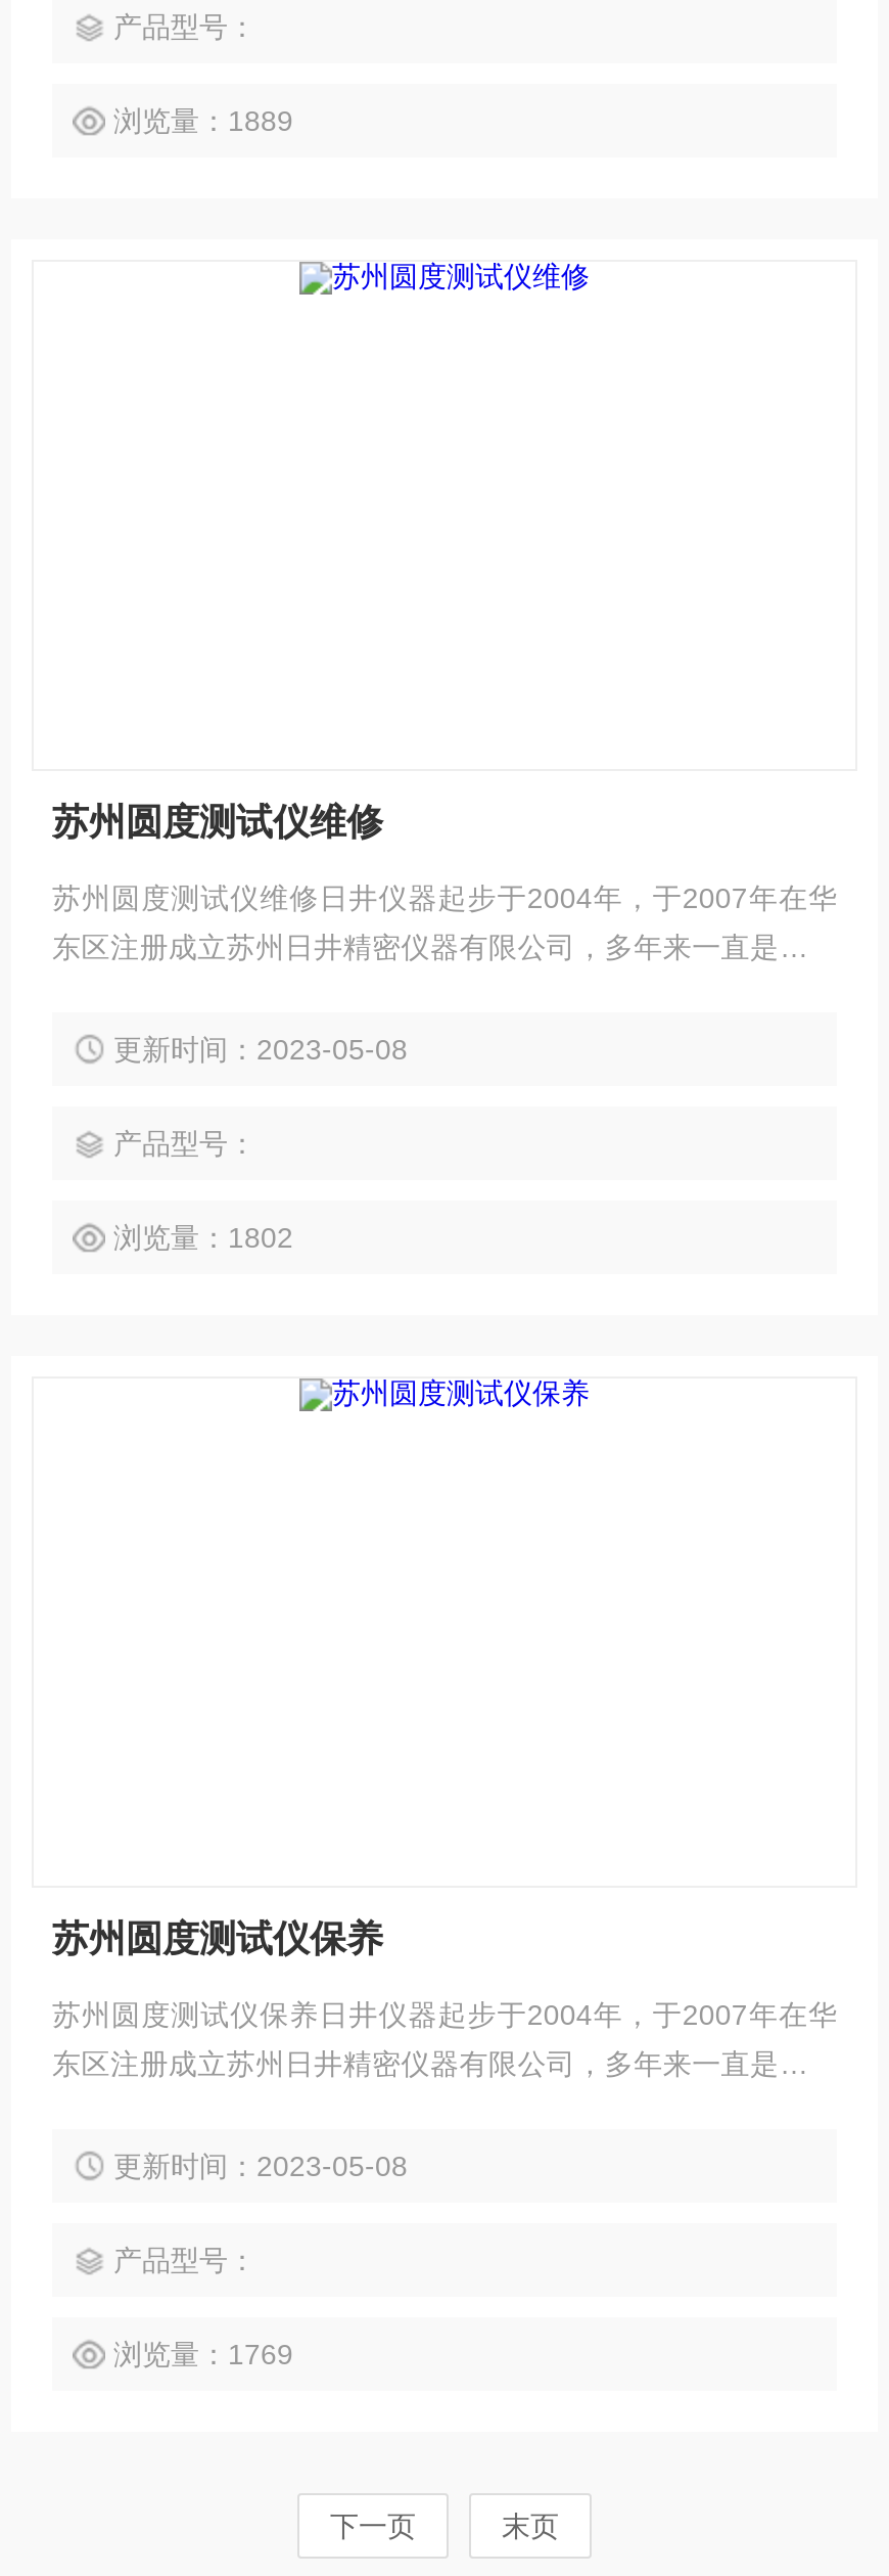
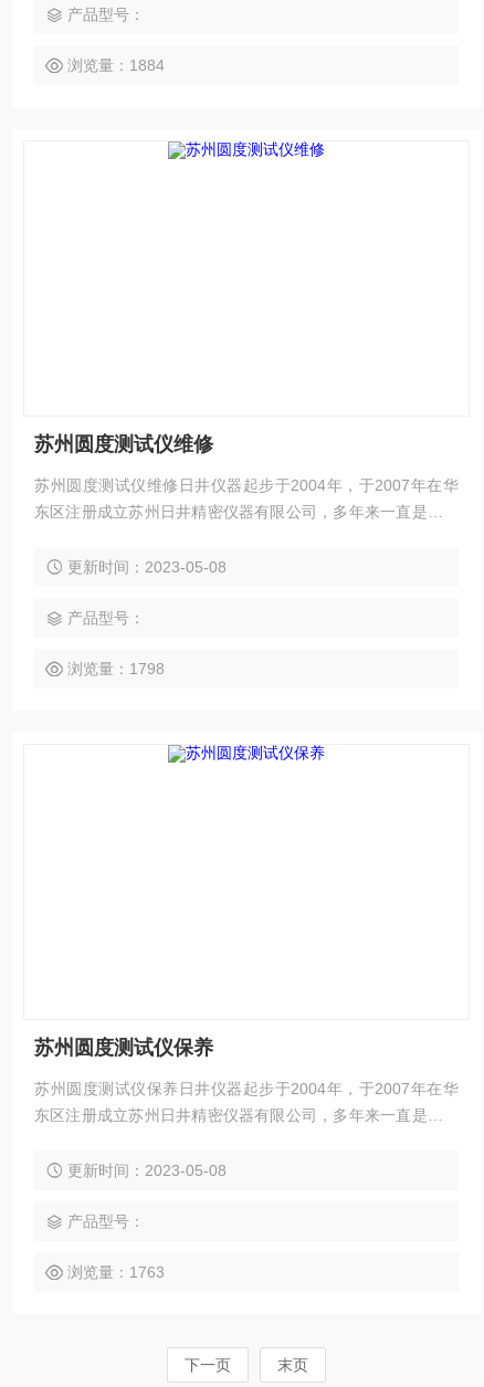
- 浏览量：1889
+ 浏览量：1884

- 浏览量：1802
+ 浏览量：1798

- 浏览量：1769
+ 浏览量：1763
